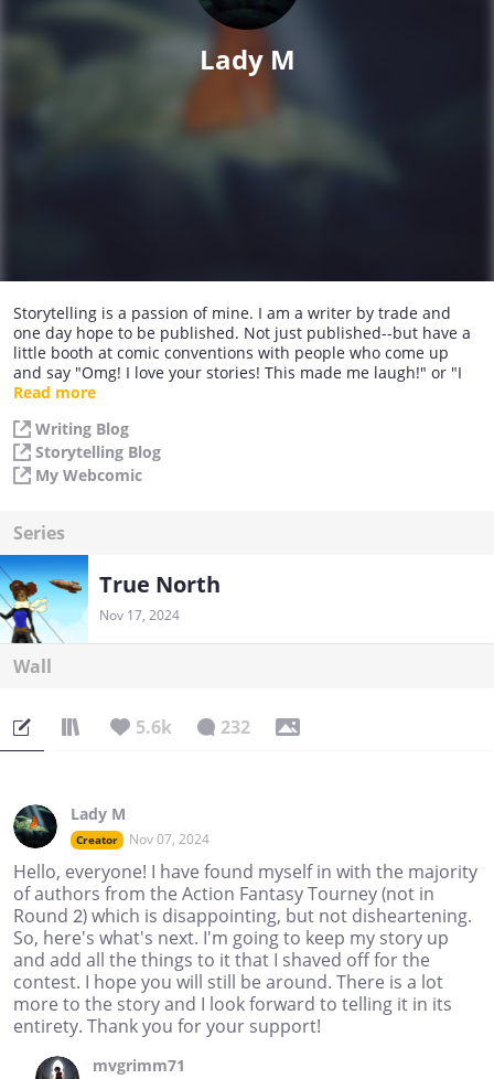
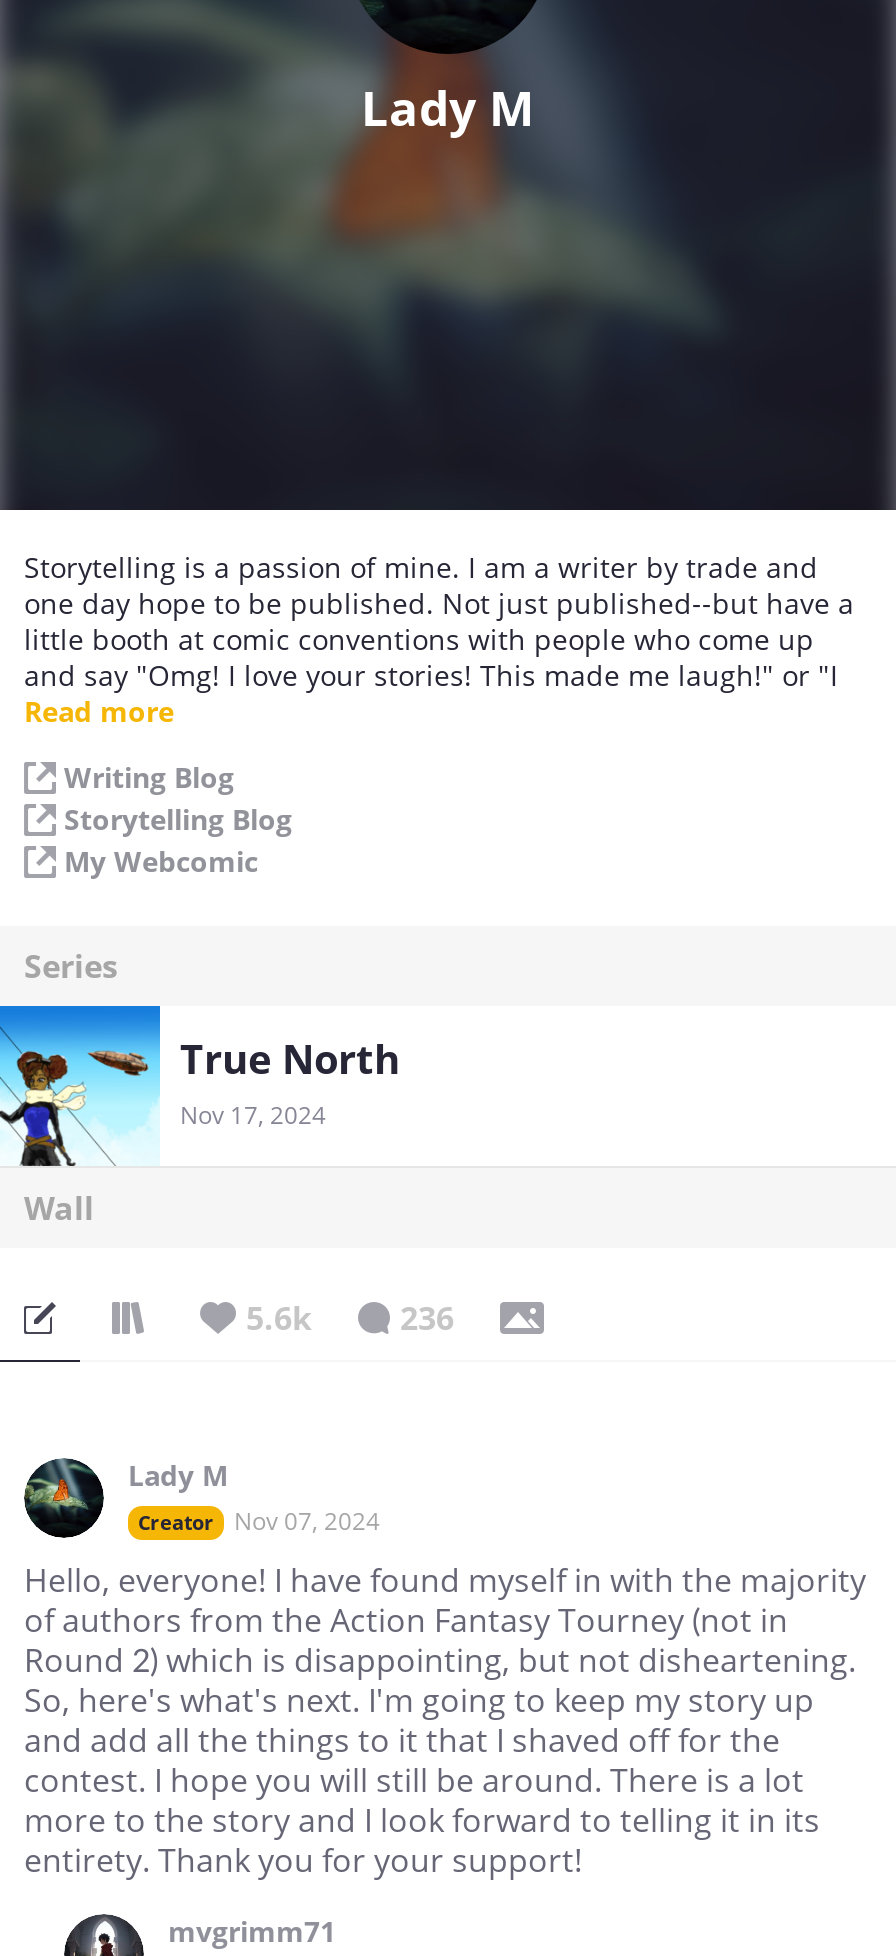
- 5.6k 232
+ 5.6k 236
